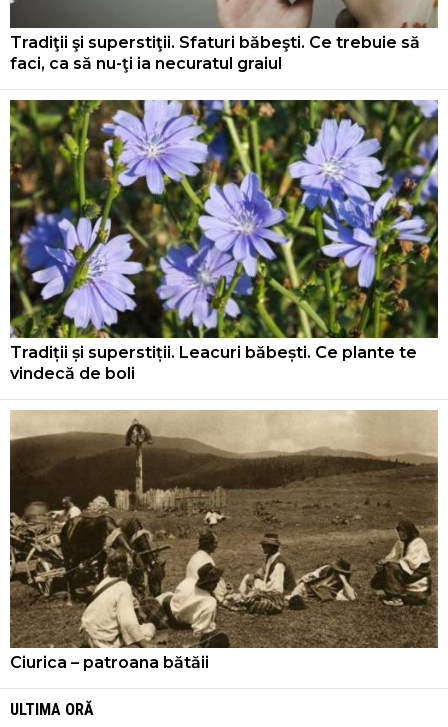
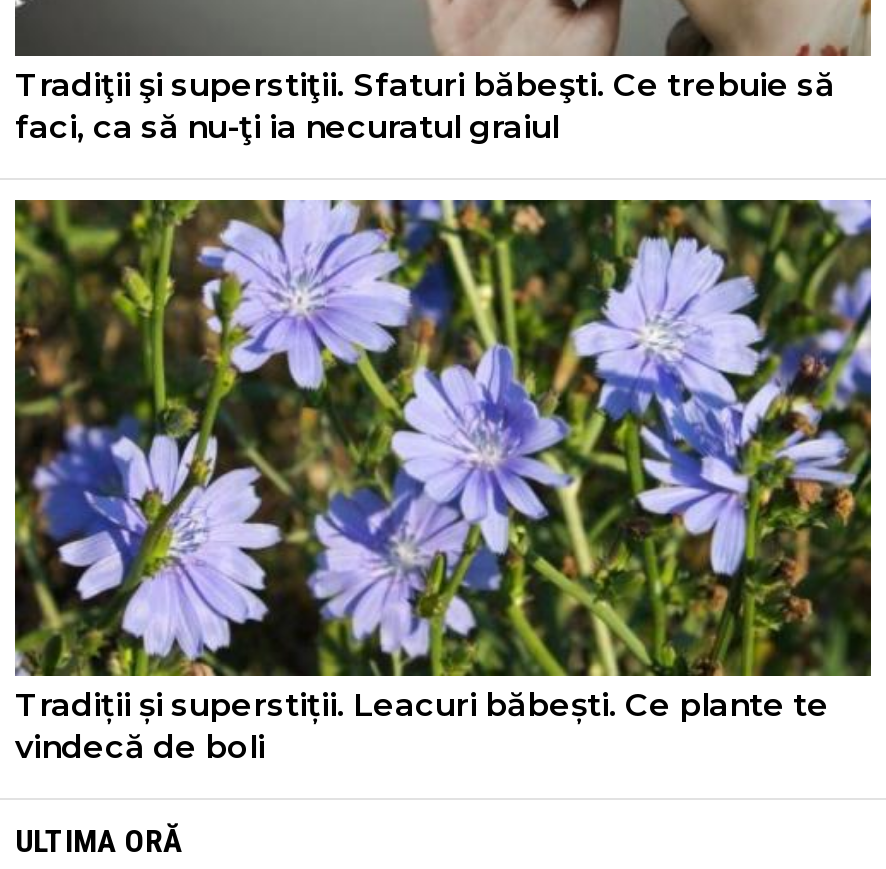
- [image]
- Ciurica – patroana bătăii
